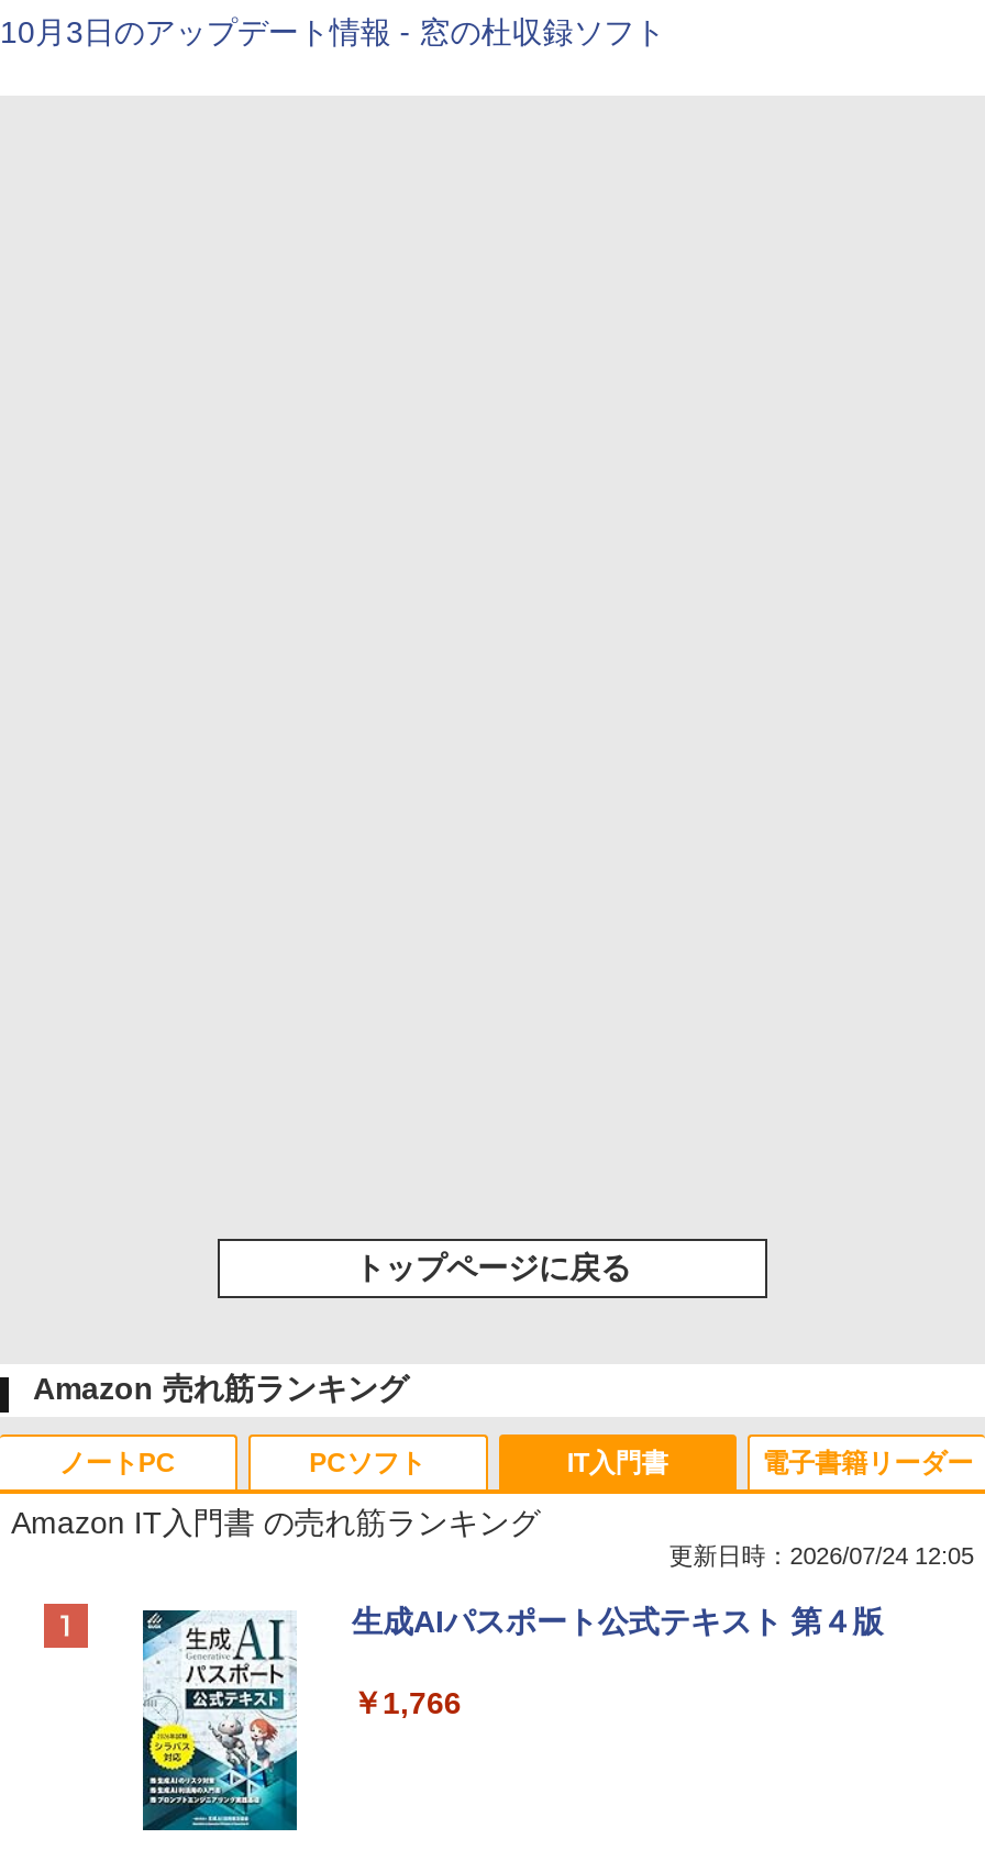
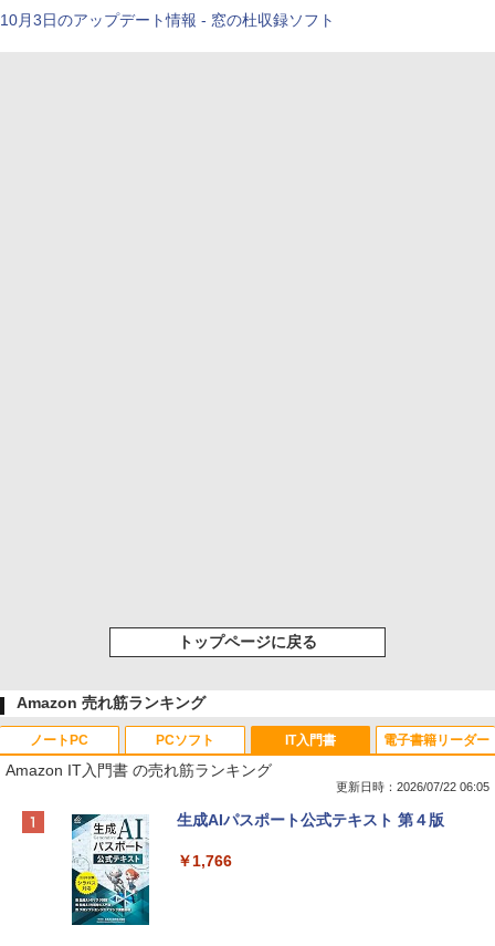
- 更新日時：2026/07/24 12:05
+ 更新日時：2026/07/22 06:05
